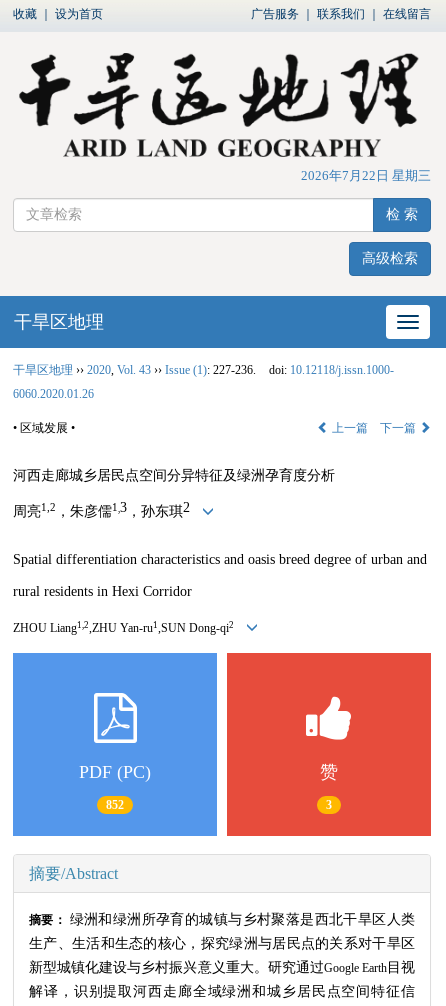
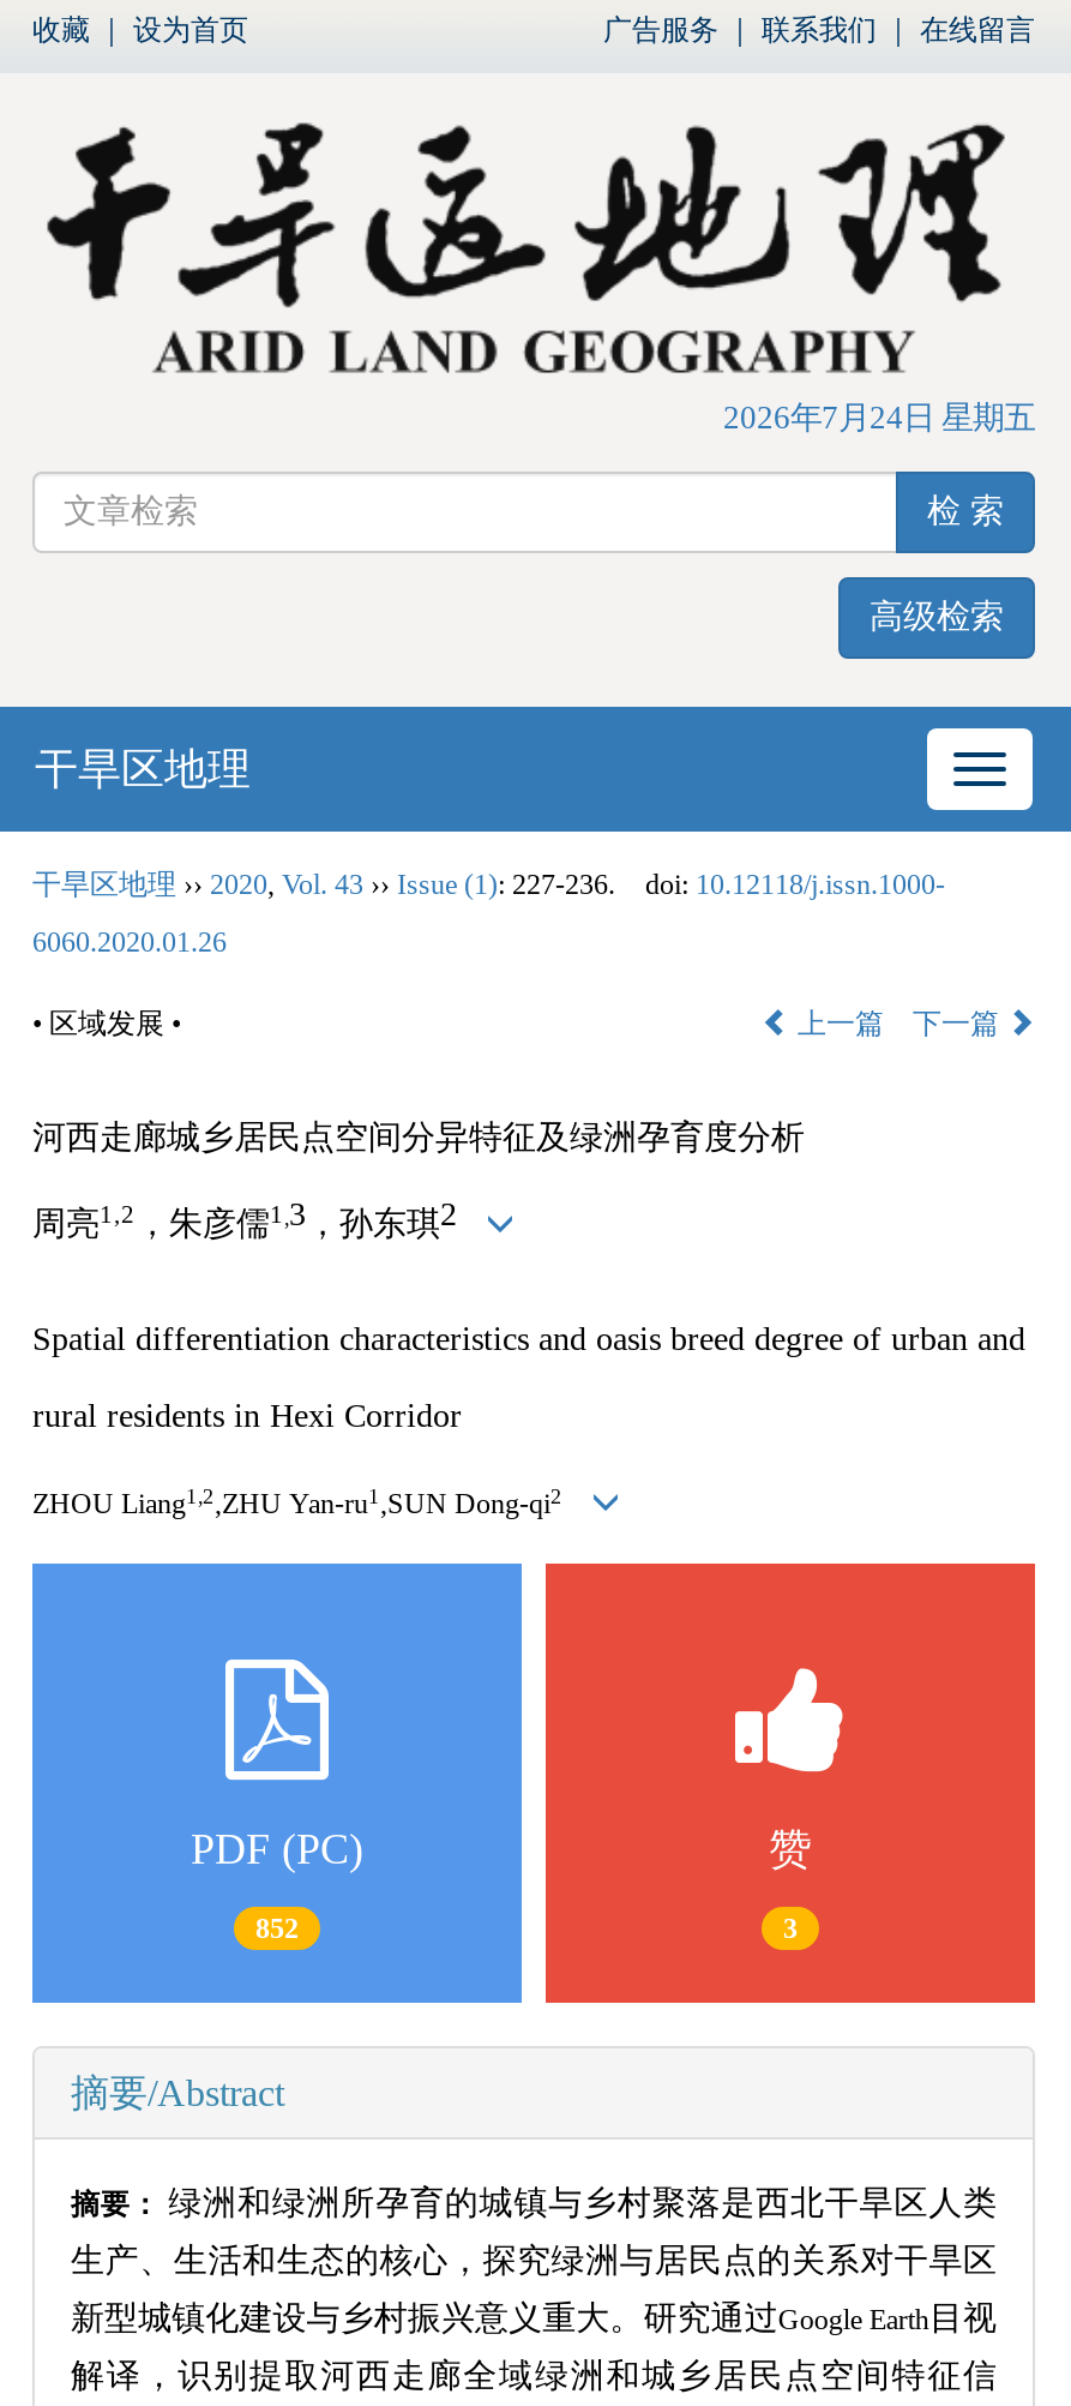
- 2026年7月22日 星期三
+ 2026年7月24日 星期五
